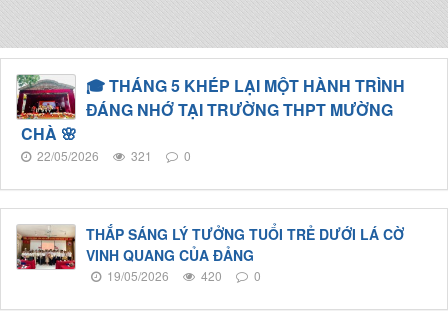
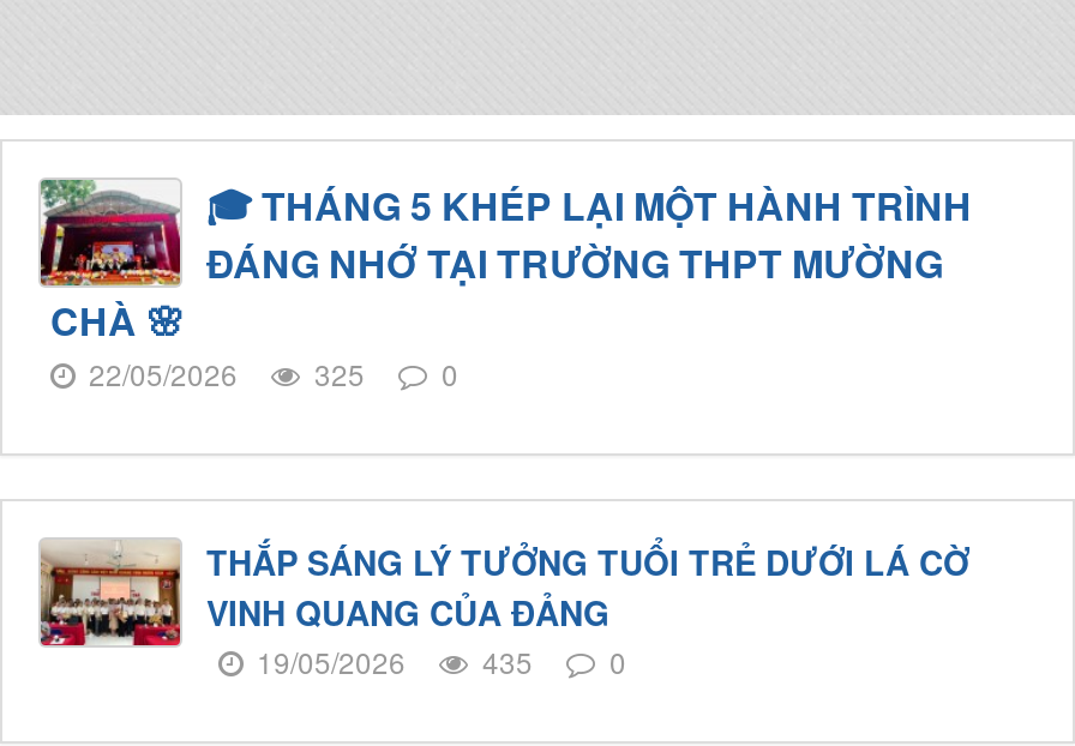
- 22/05/2026 321 0
+ 22/05/2026 325 0

- 19/05/2026 420 0
+ 19/05/2026 435 0
